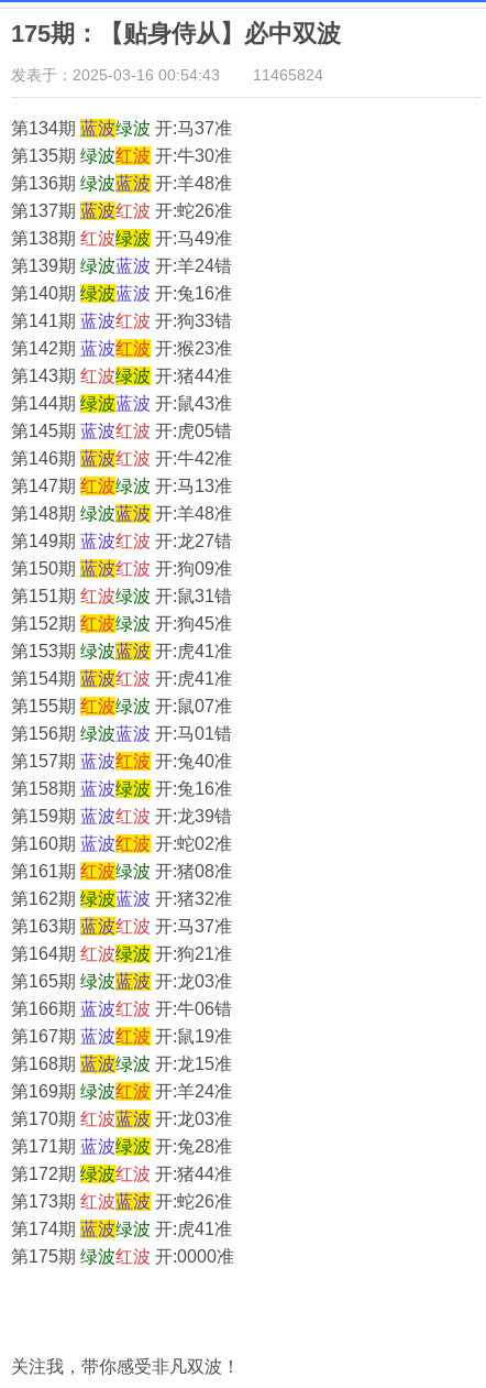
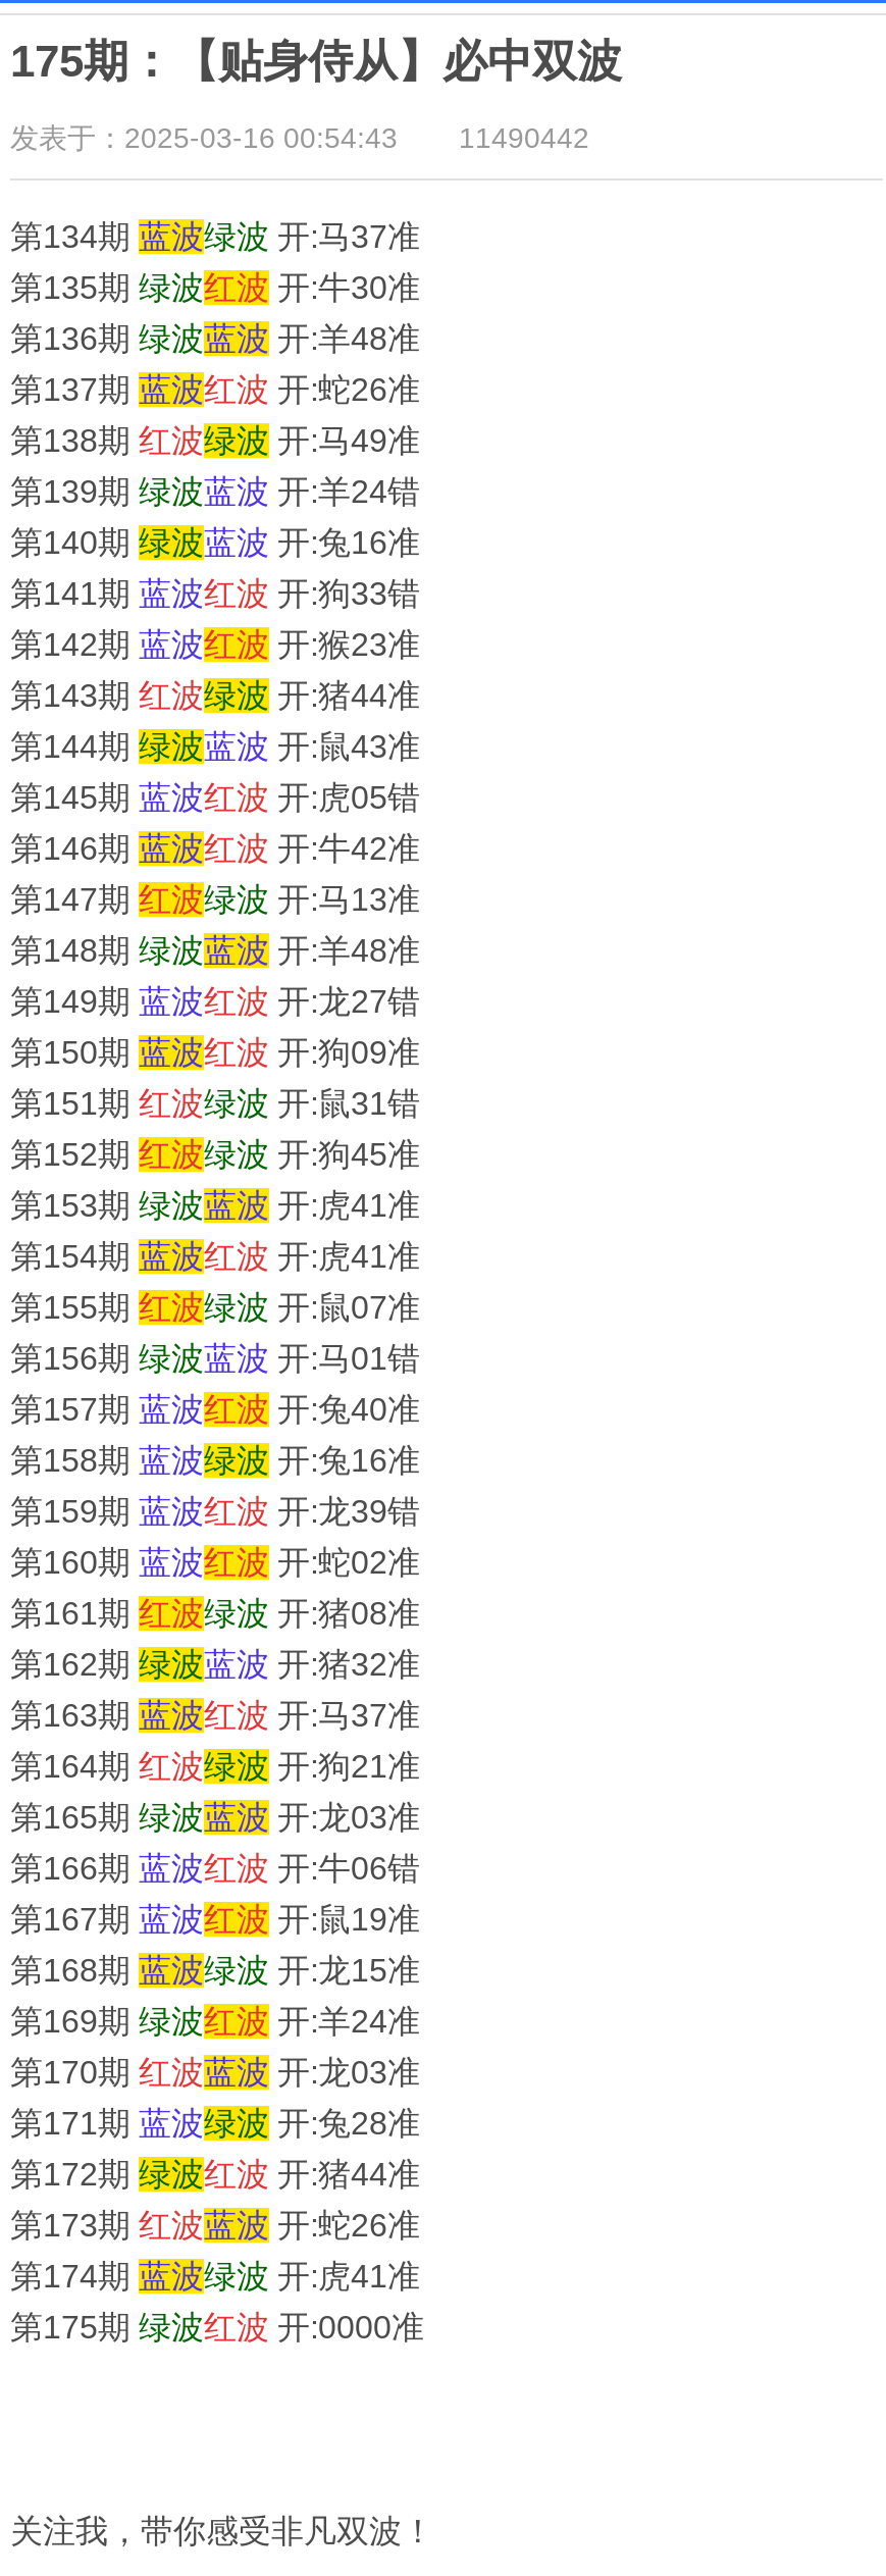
- 发表于：2025-03-16 00:54:43 11465824
+ 发表于：2025-03-16 00:54:43 11490442
